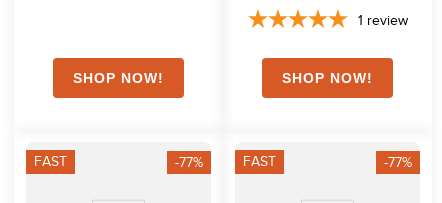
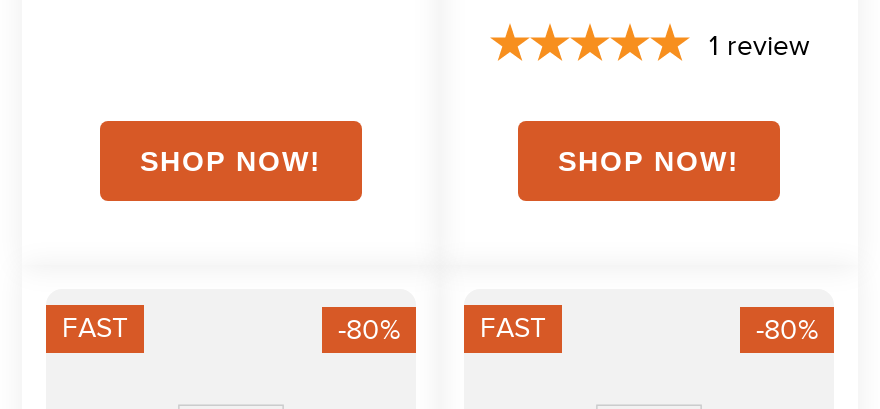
- -77%
+ -80%

- -77%
+ -80%
